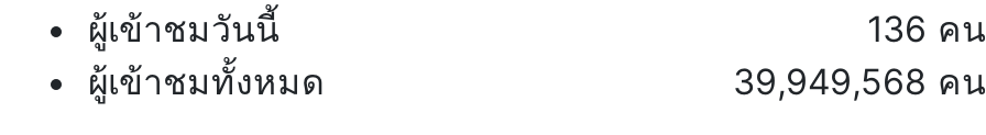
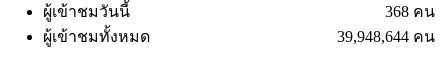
- 136 คน
+ 368 คน

- 39,949,568 คน
+ 39,948,644 คน
